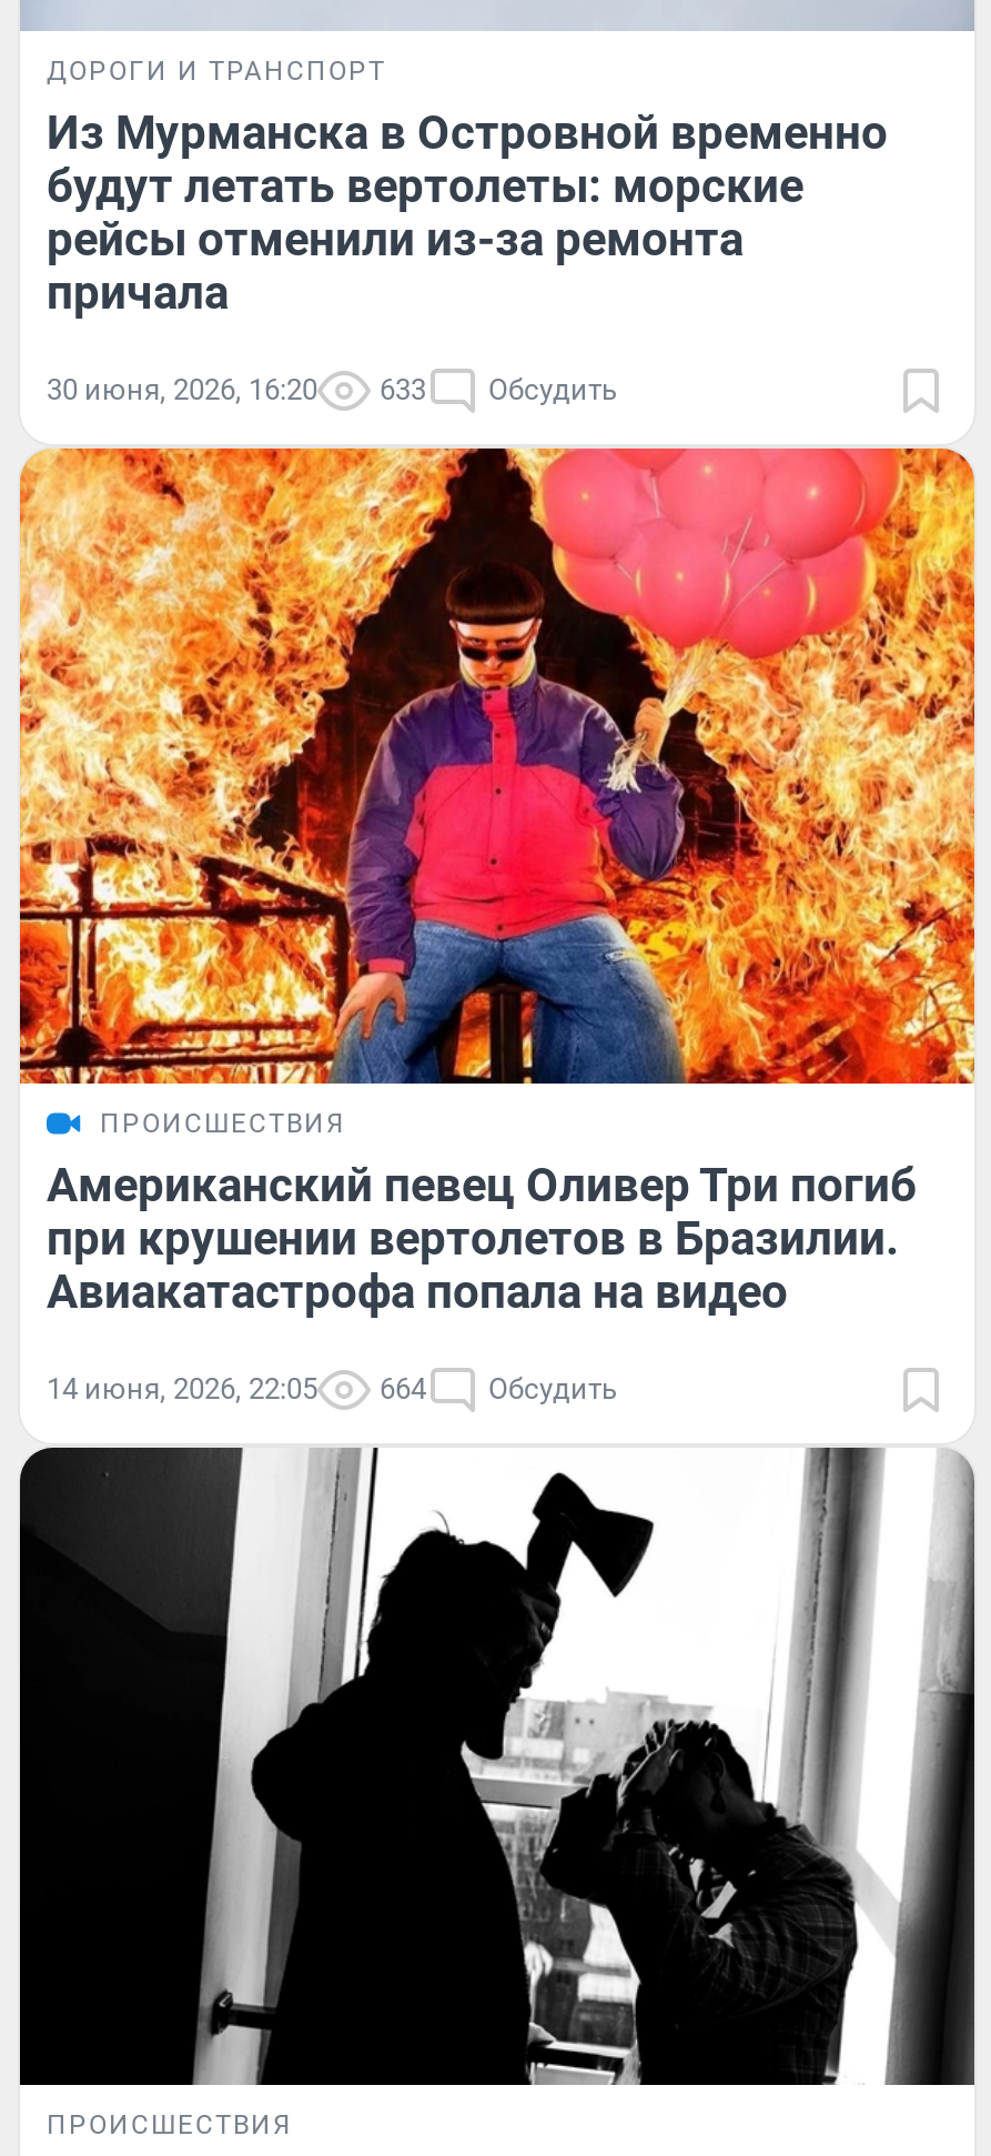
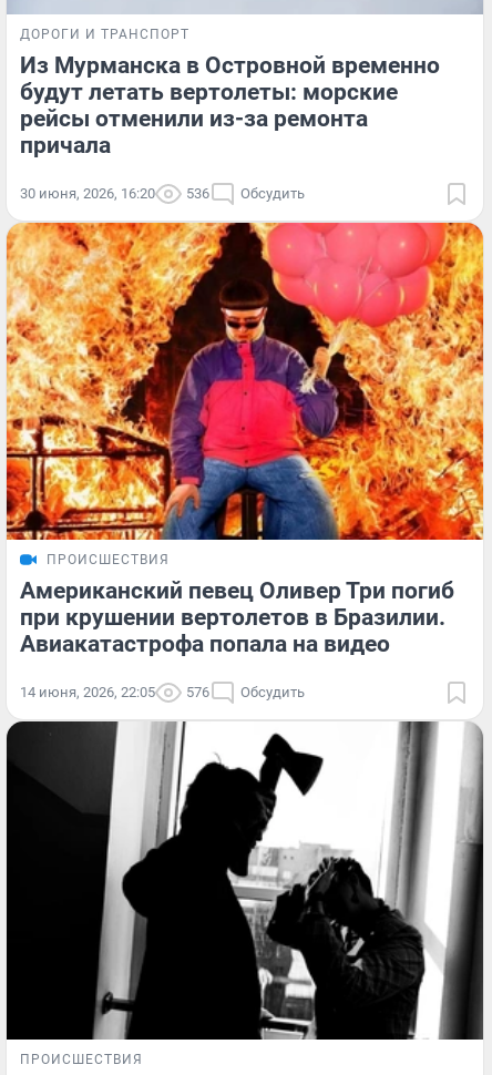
- 30 июня, 2026, 16:20 633 Обсудить
+ 30 июня, 2026, 16:20 536 Обсудить

- 14 июня, 2026, 22:05 664 Обсудить
+ 14 июня, 2026, 22:05 576 Обсудить
